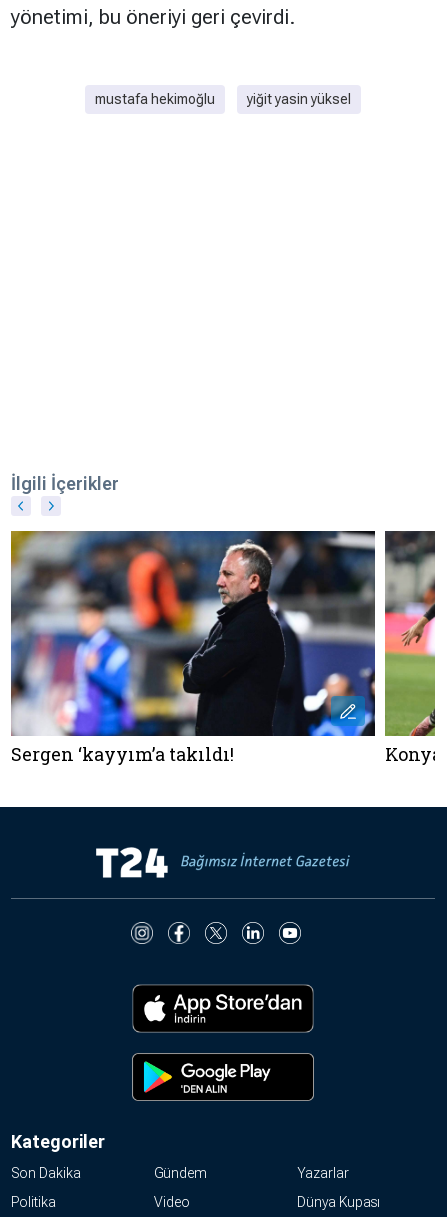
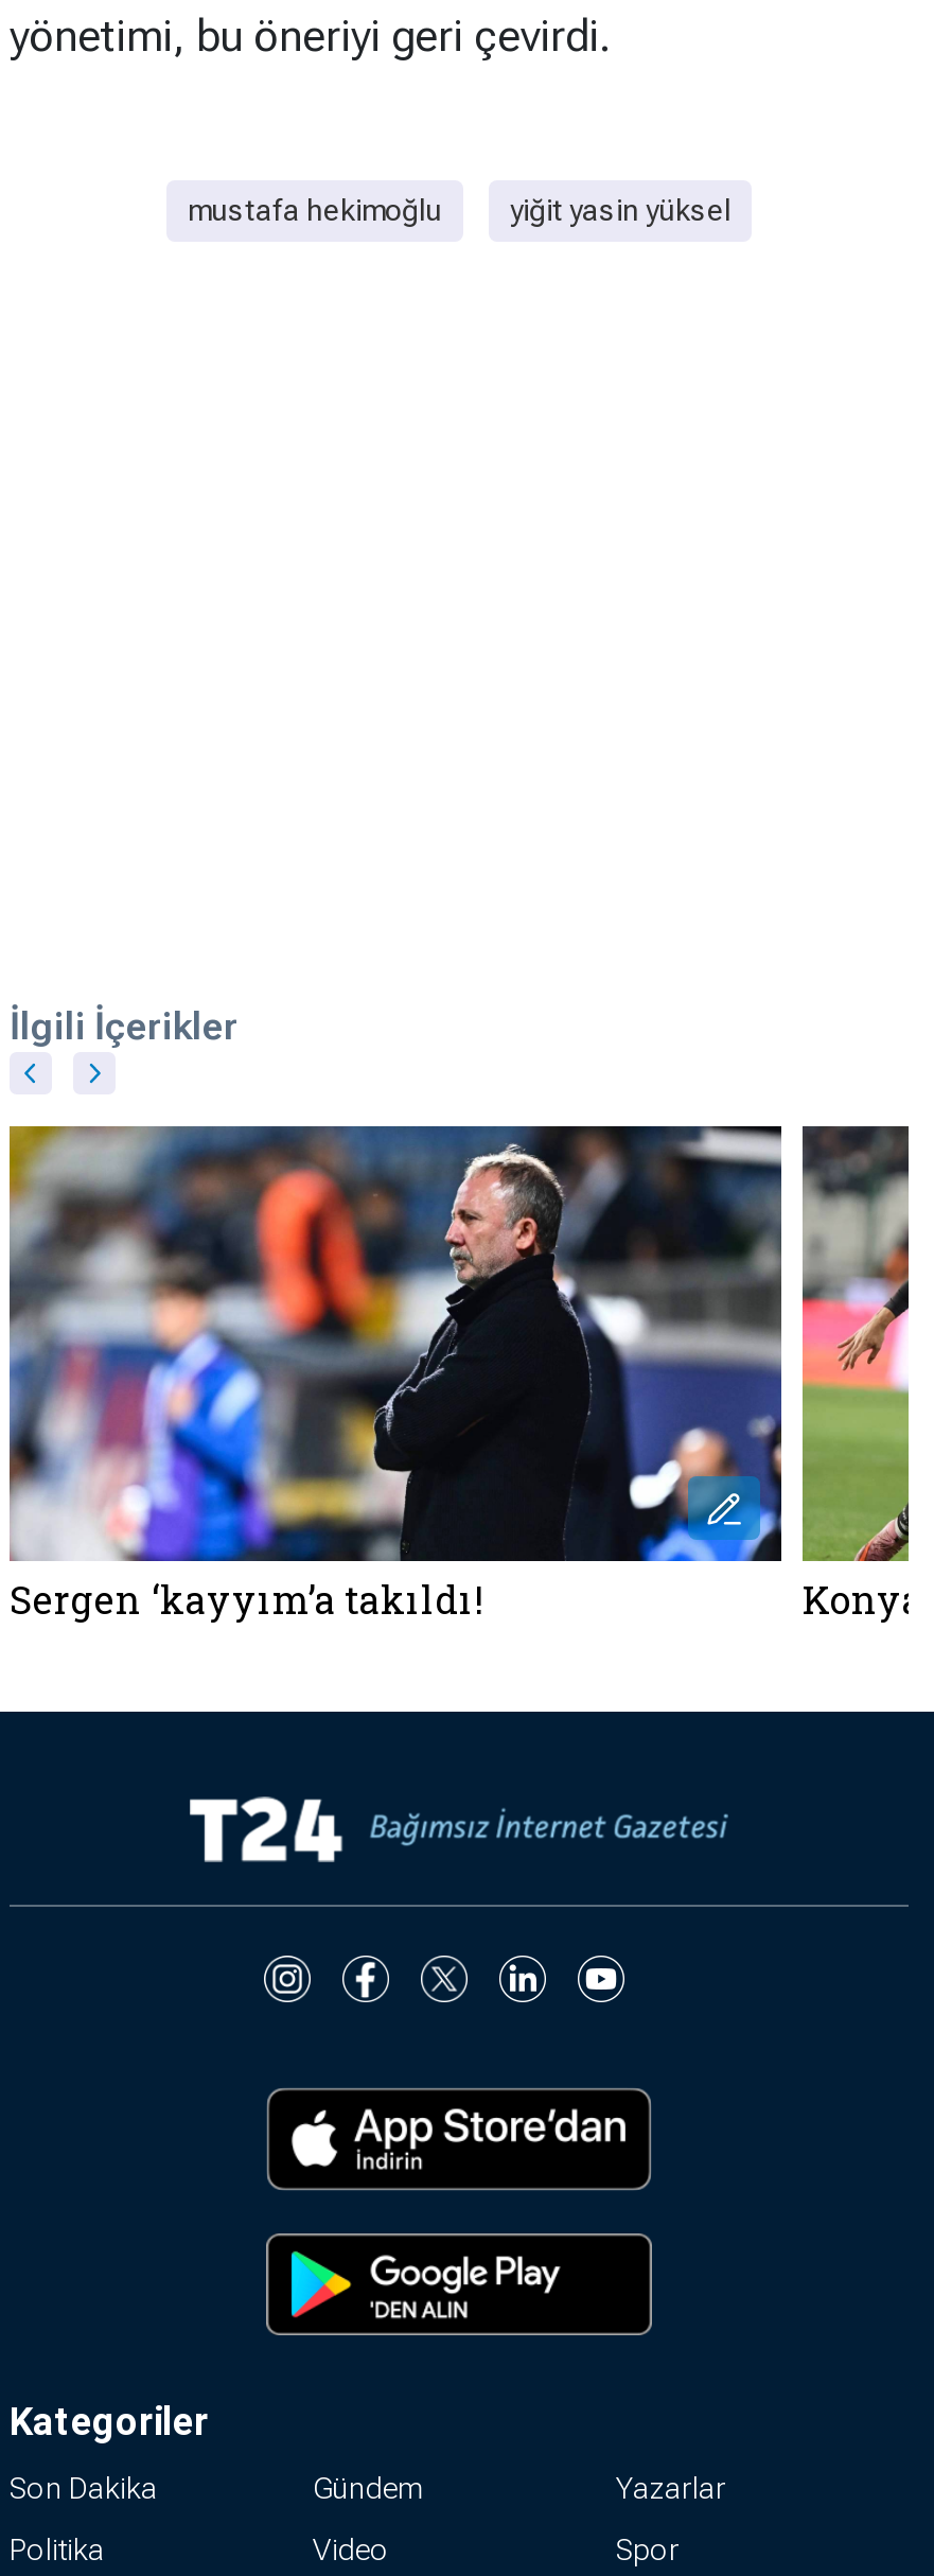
- Dünya Kupası
+ Spor
